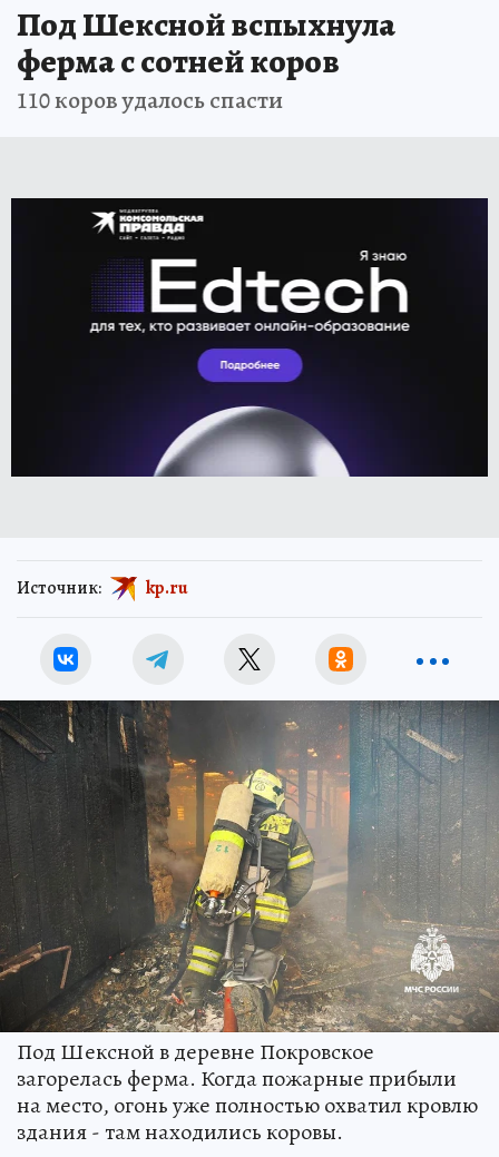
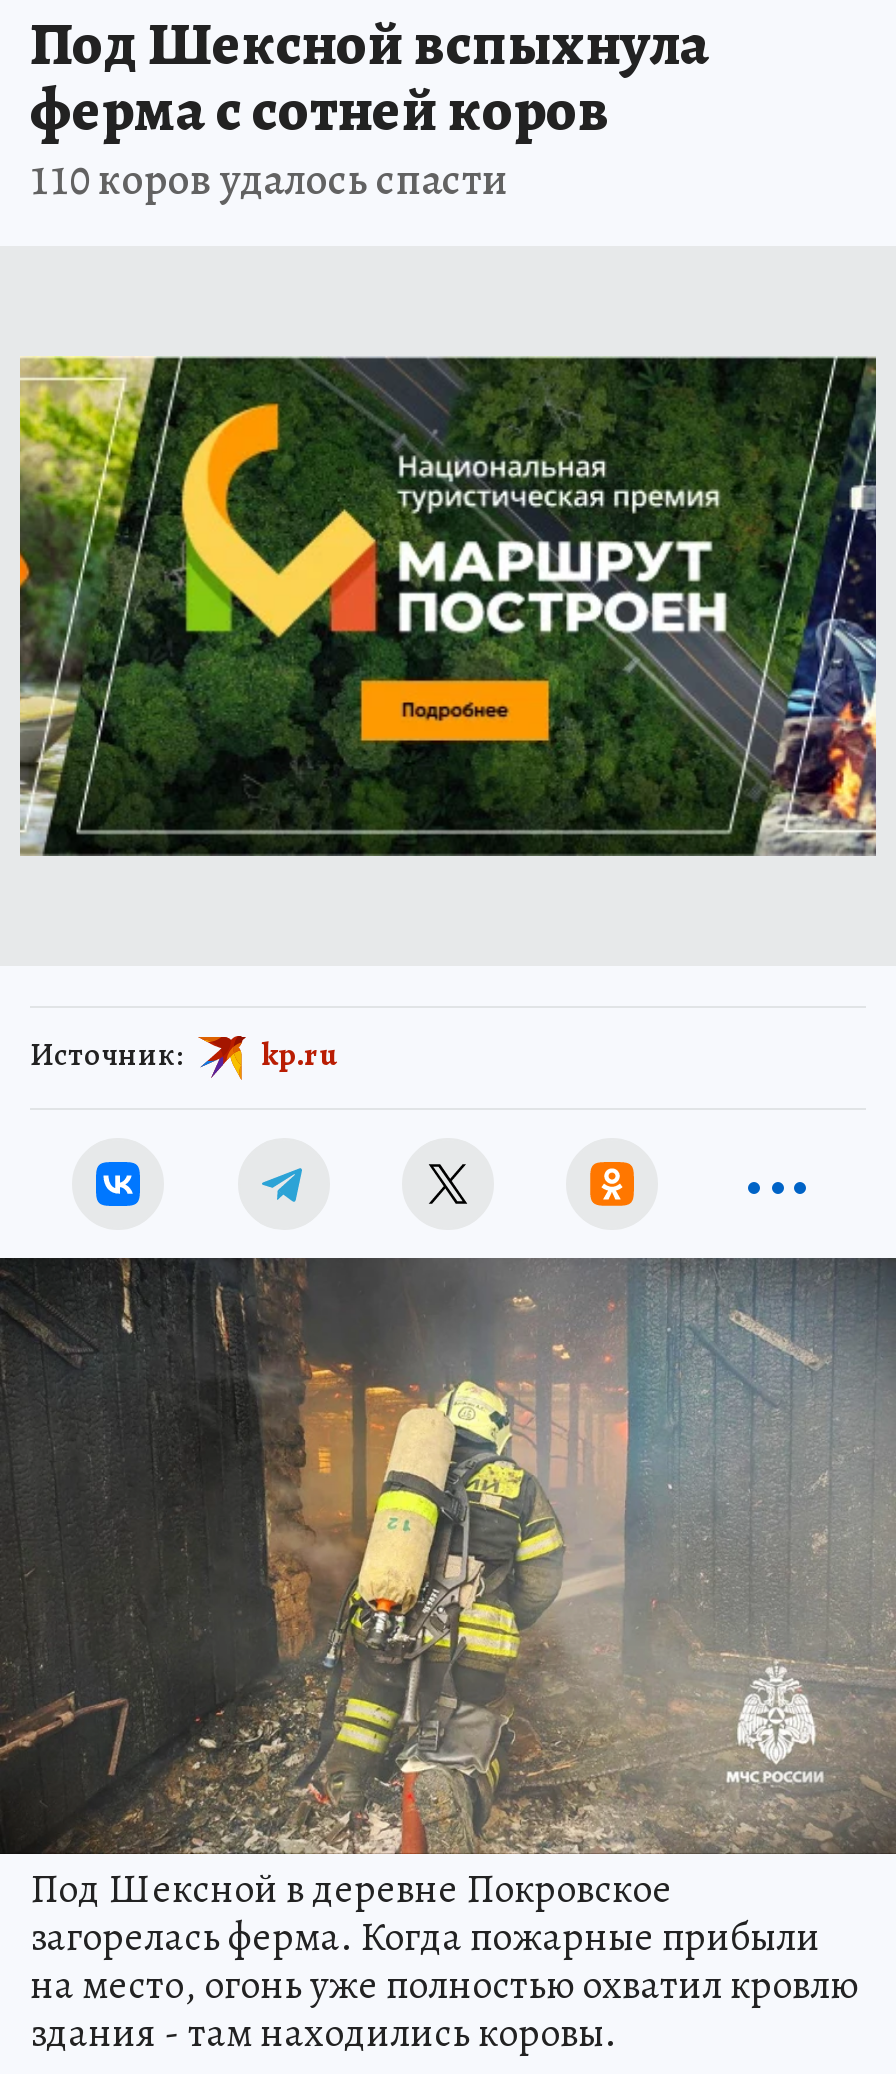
- [image]
+ [image]
